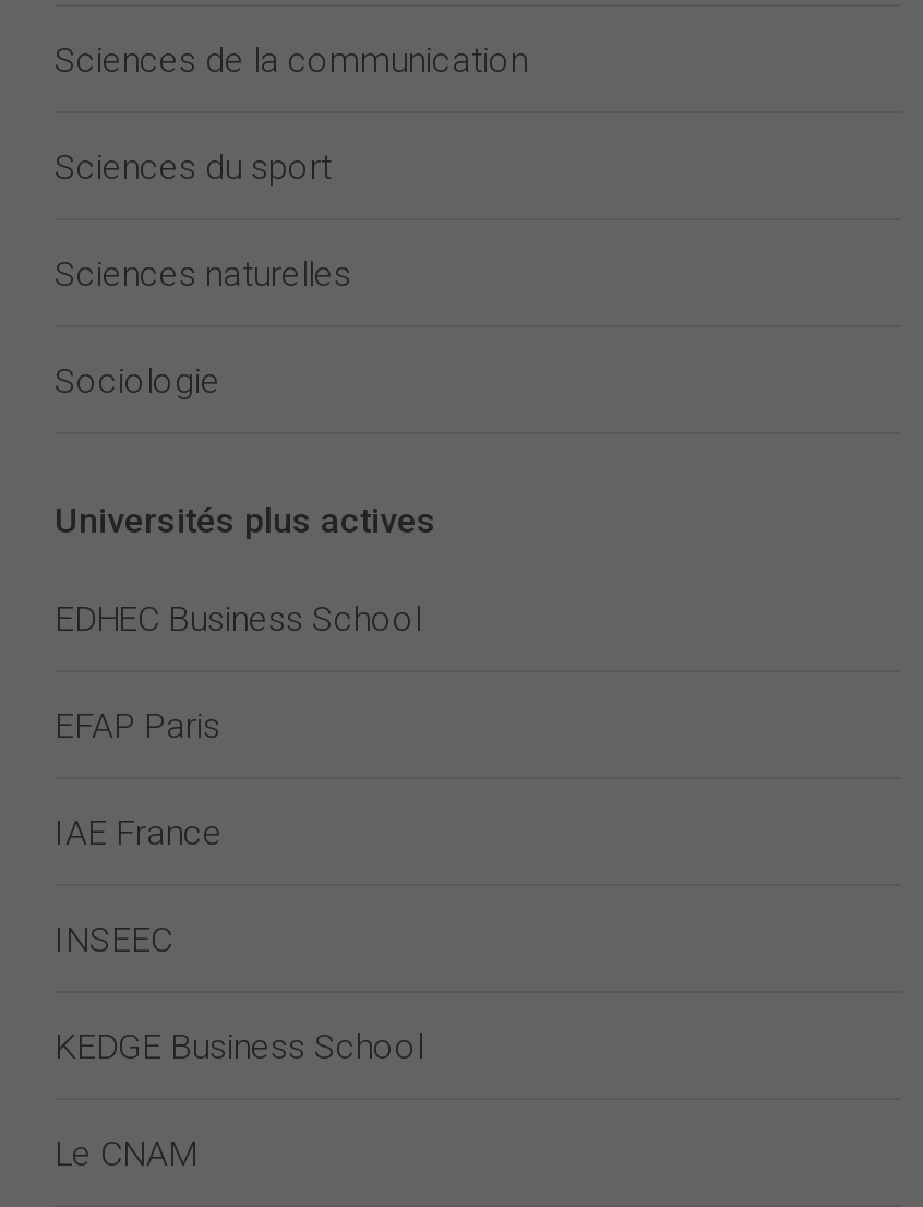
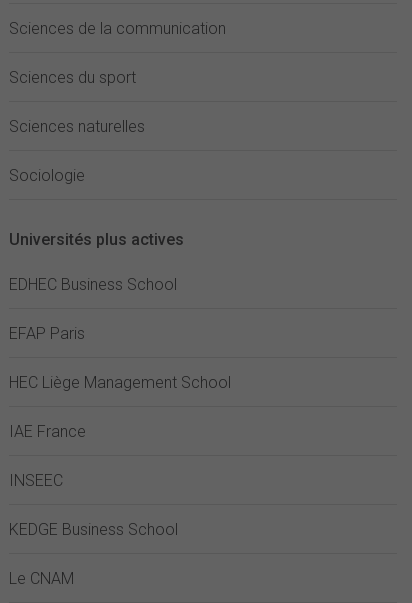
+ HEC Liège Management School
